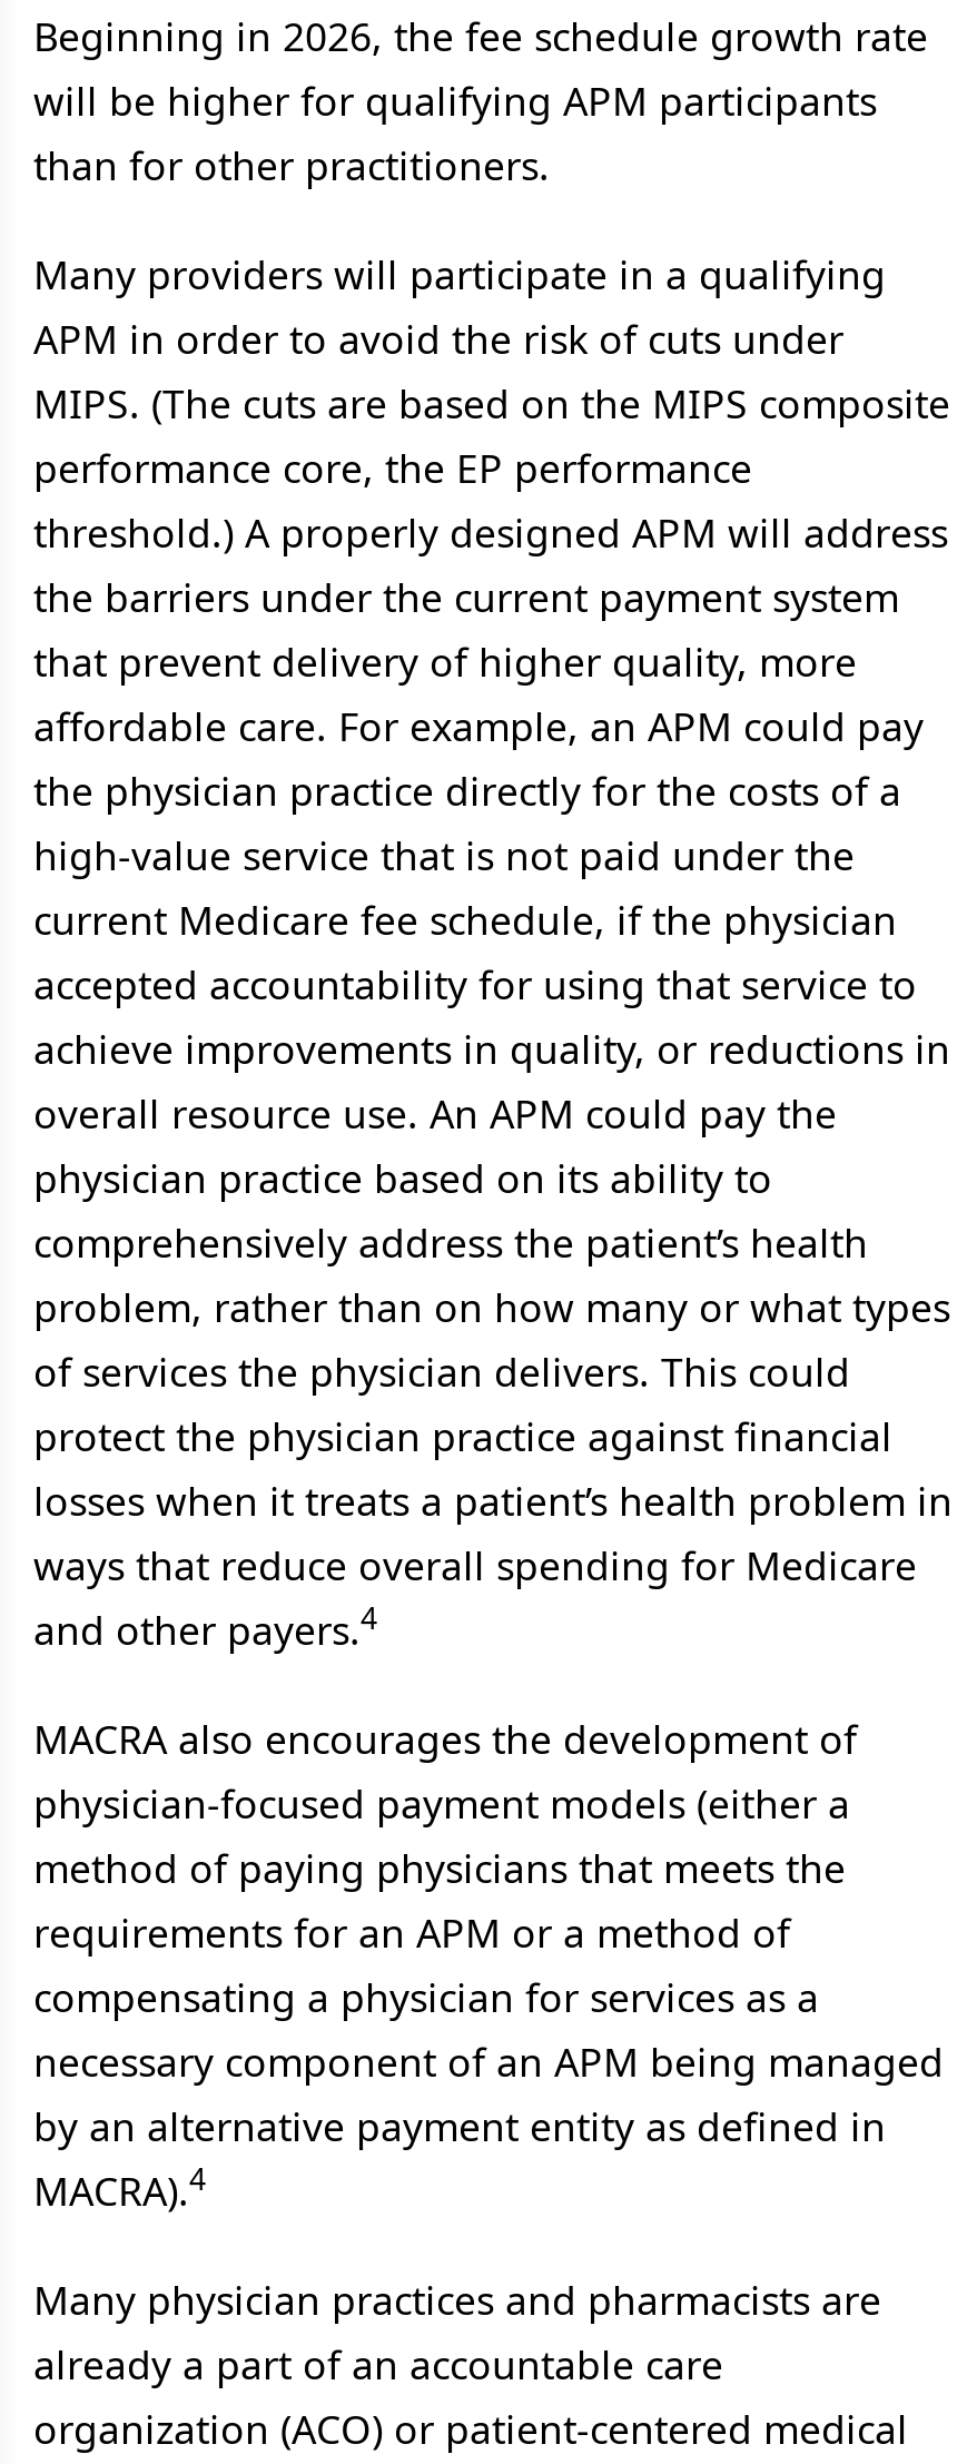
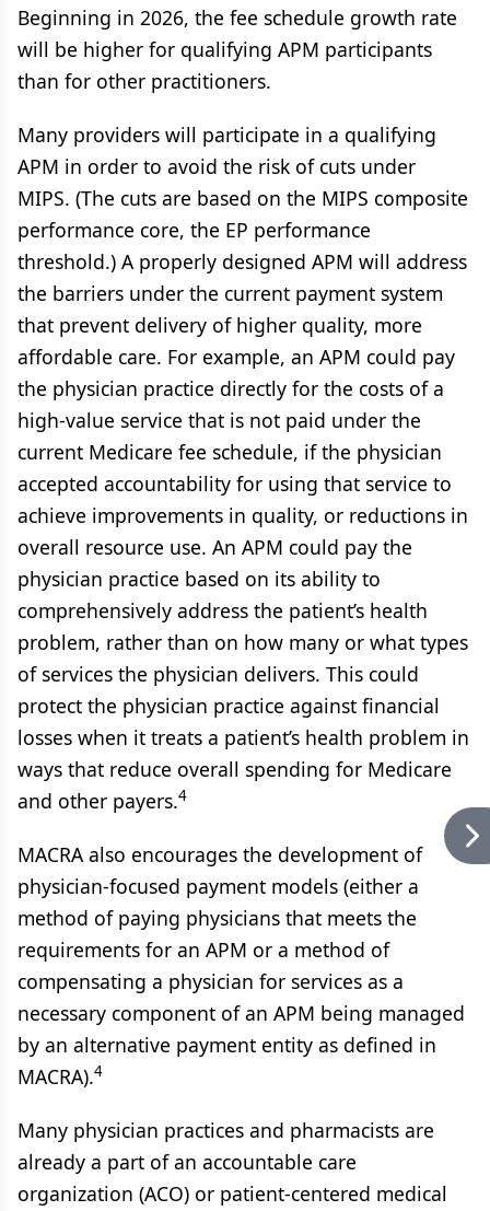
+ [image]
